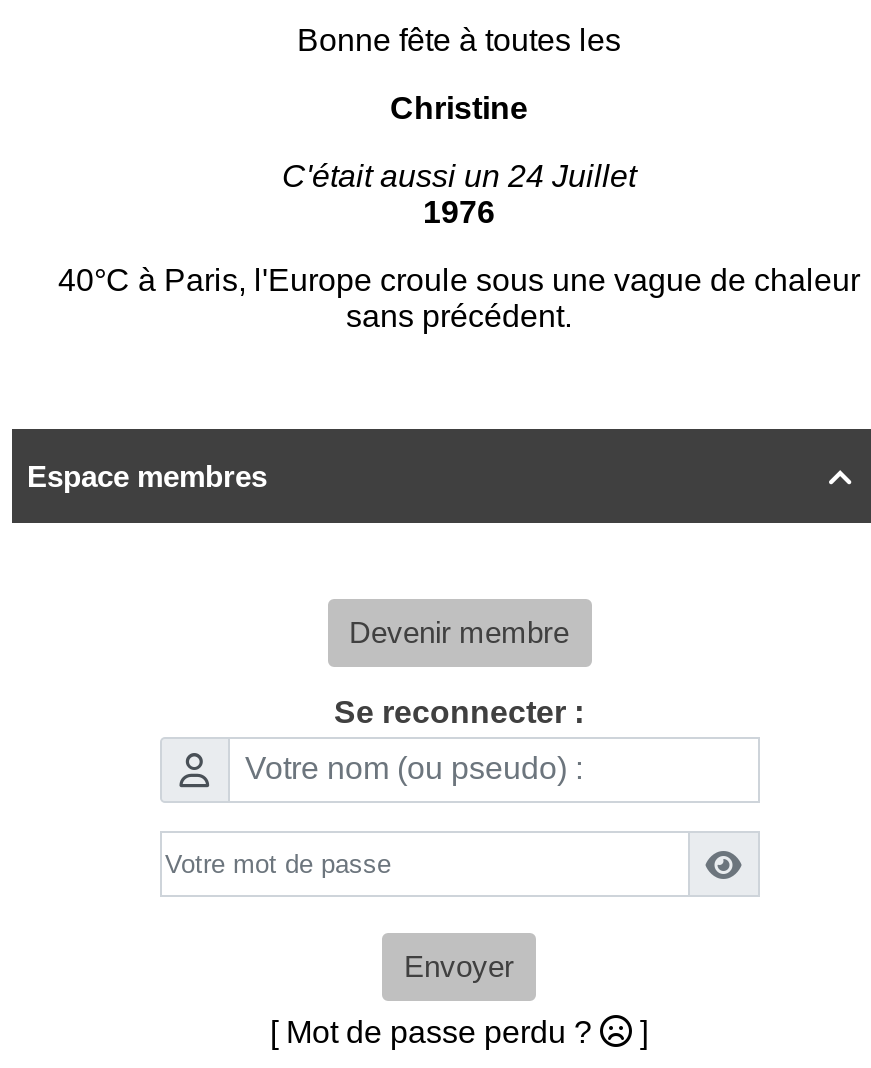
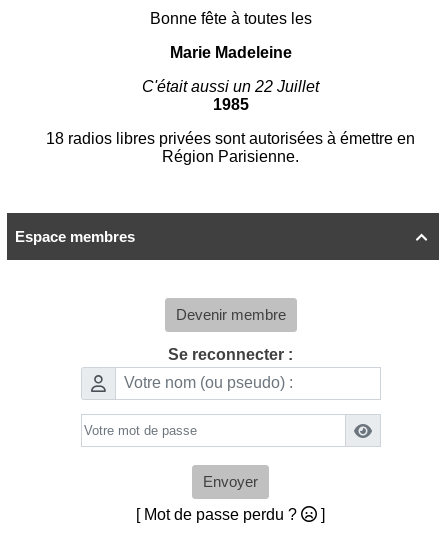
- Christine
+ Marie Madeleine

- C'était aussi un 24 Juillet
- 1976
+ C'était aussi un 22 Juillet
+ 1985

- 40°C à Paris, l'Europe croule sous une vague de chaleur
- sans précédent.
+ 18 radios libres privées sont autorisées à émettre en
+ Région Parisienne.
